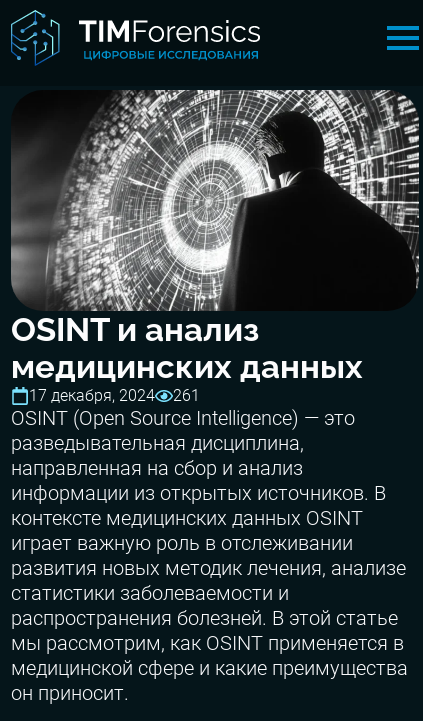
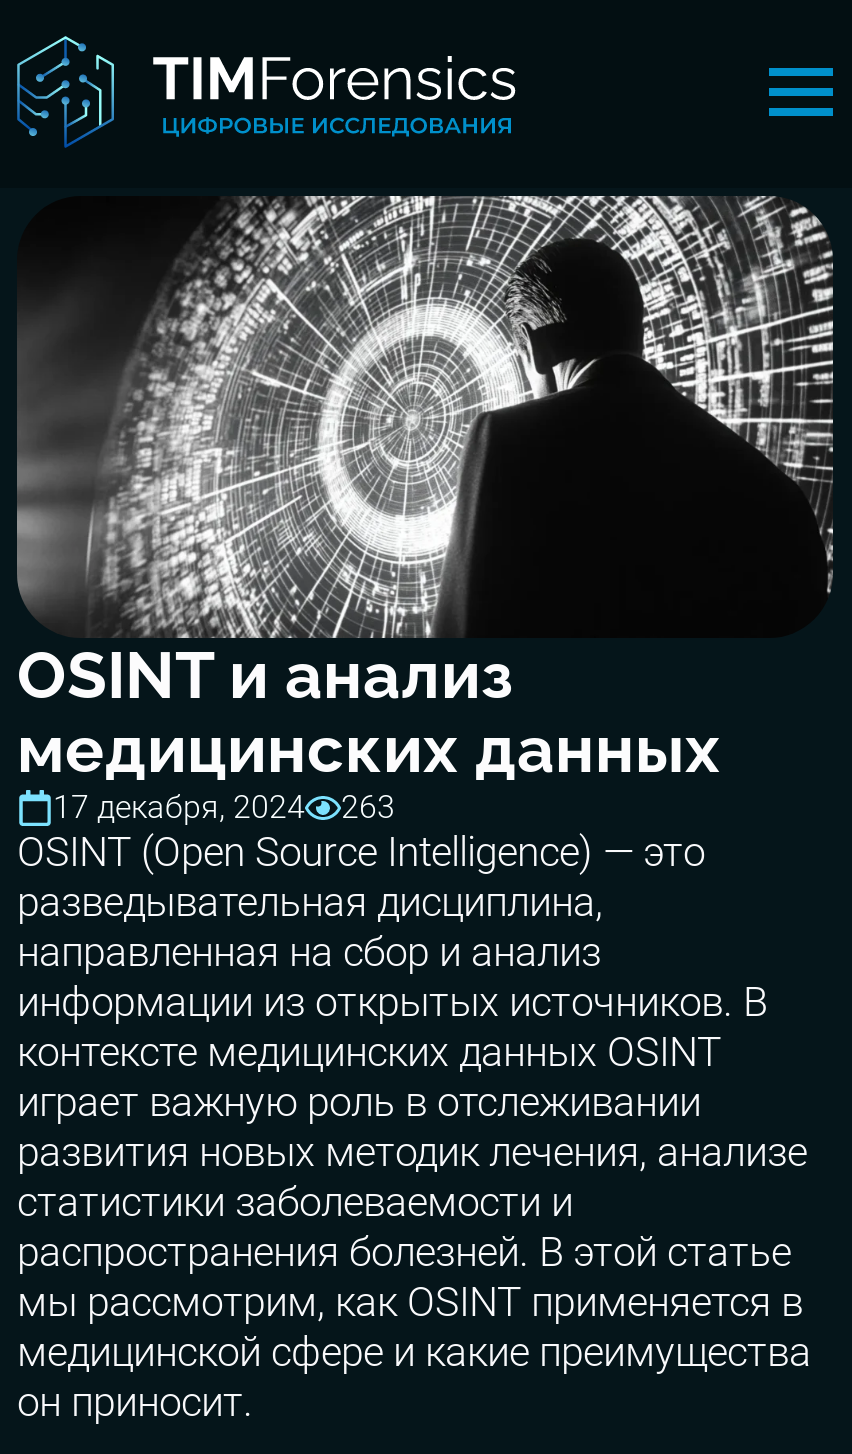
- 17 декабря, 2024 261
+ 17 декабря, 2024 263
